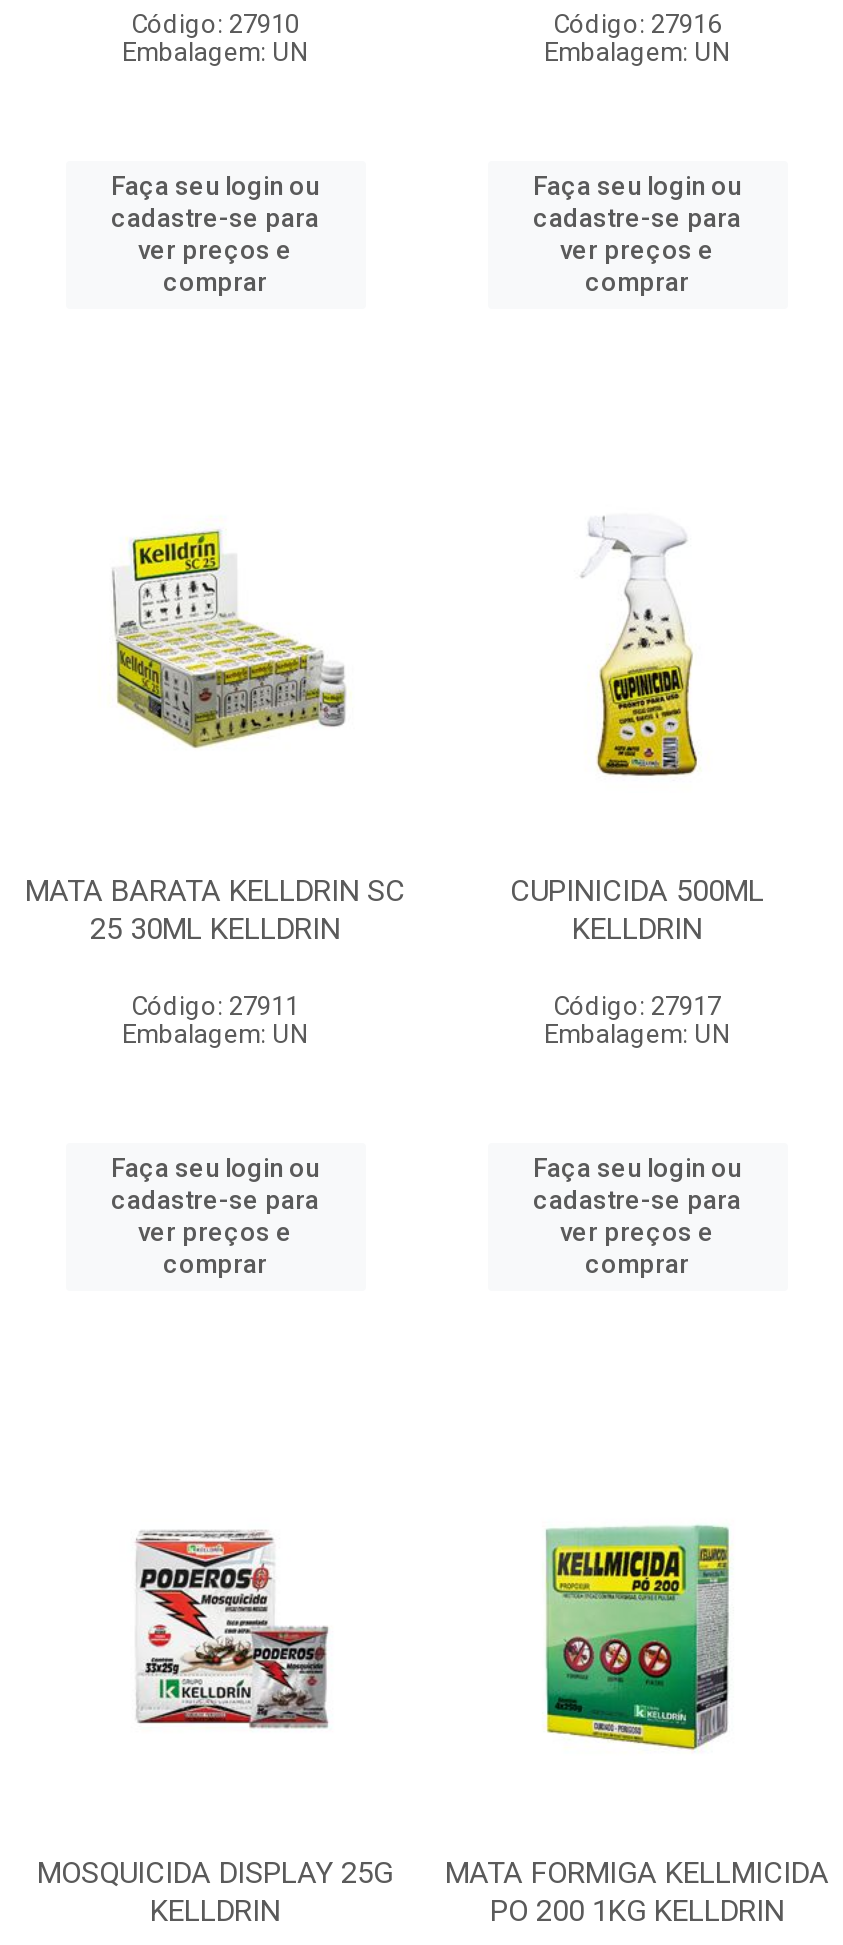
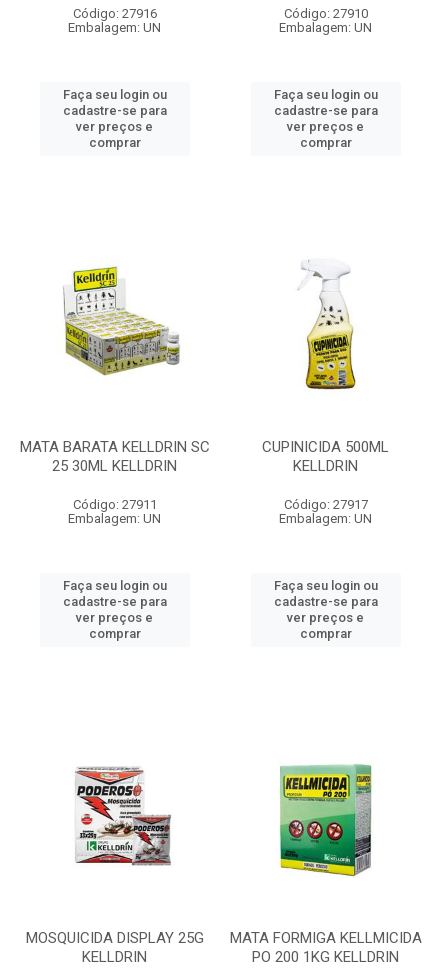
- Código: 27910
+ Código: 27916

- Código: 27916
+ Código: 27910
